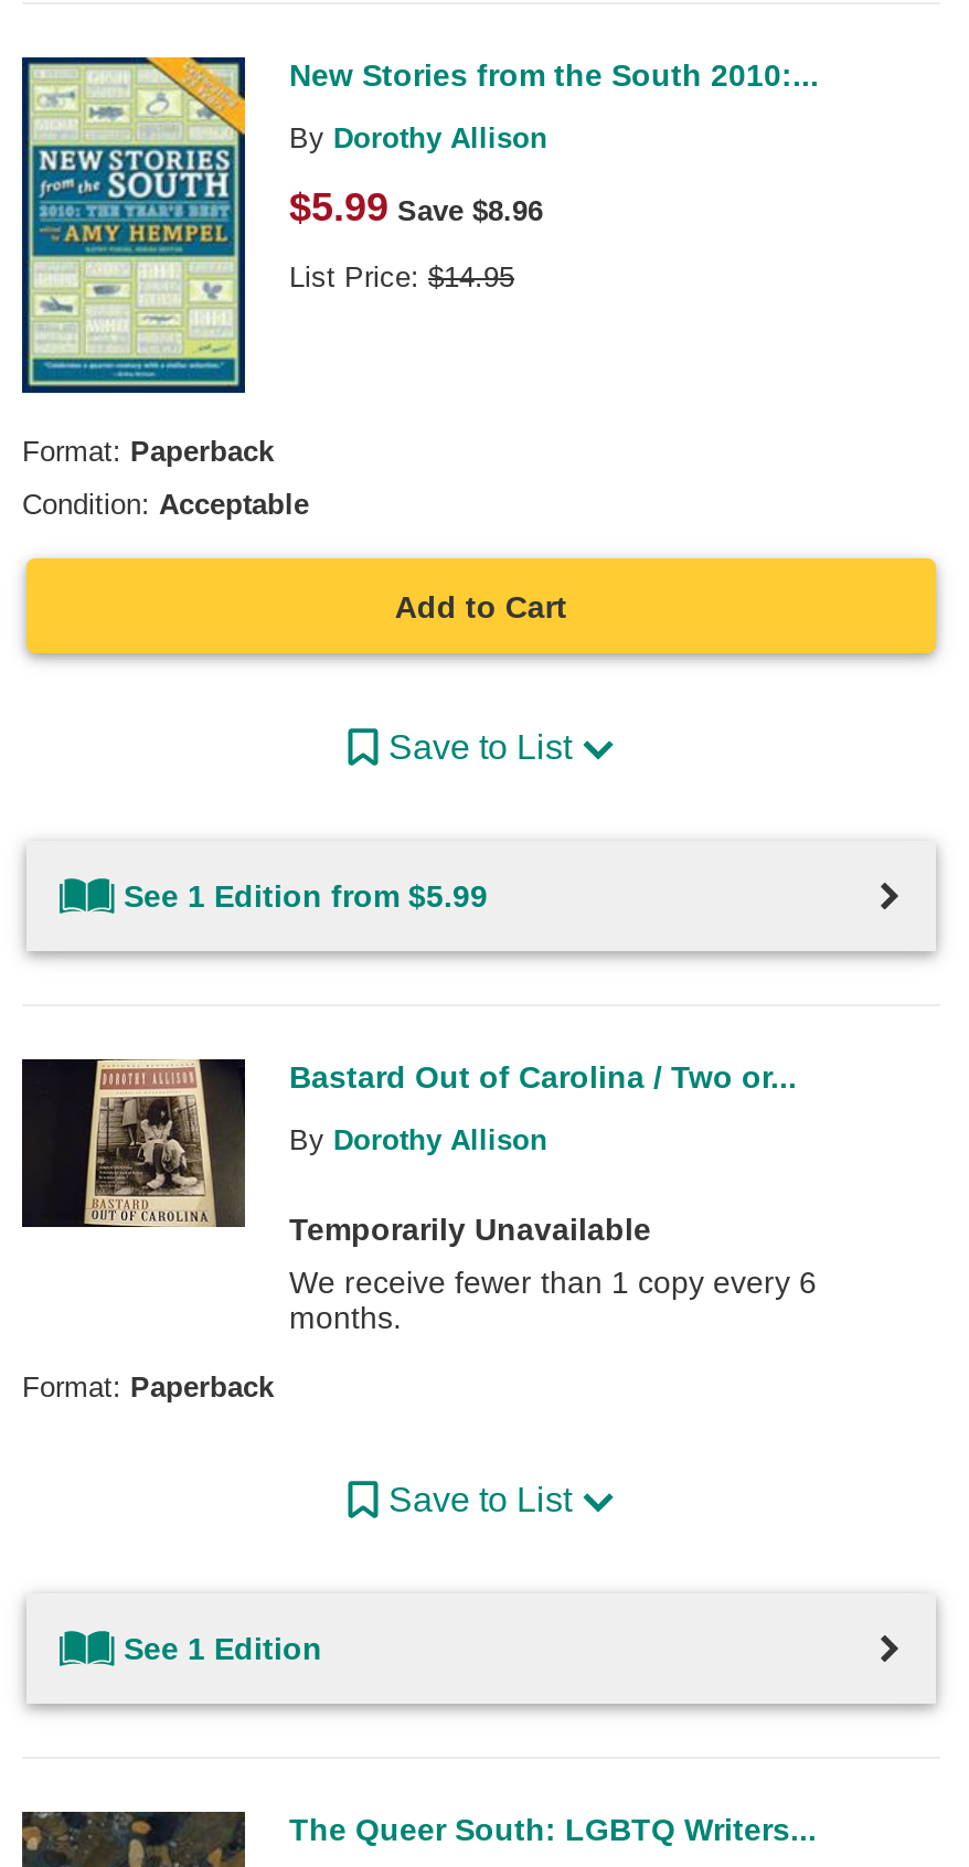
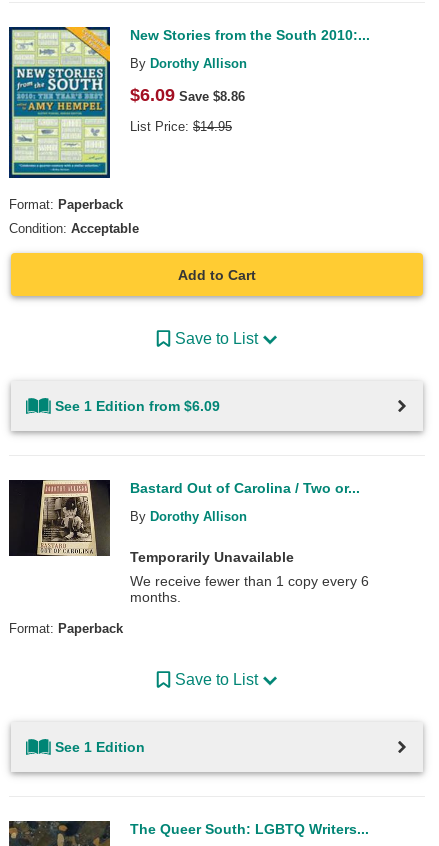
- $5.99 Save $8.96
+ $6.09 Save $8.86

- See 1 Edition from $5.99
+ See 1 Edition from $6.09
